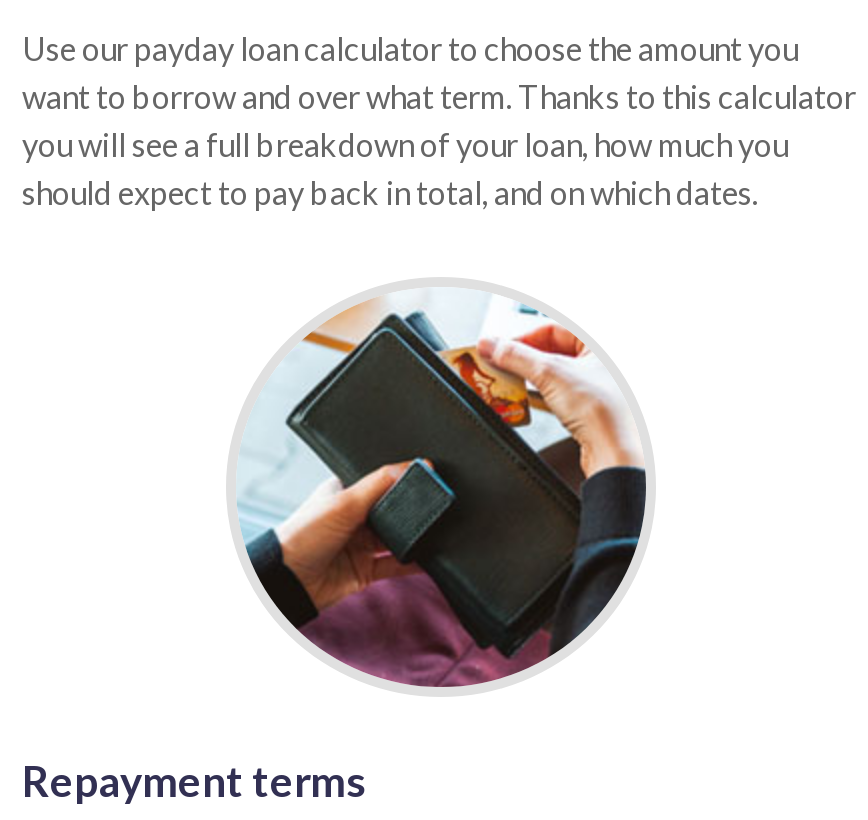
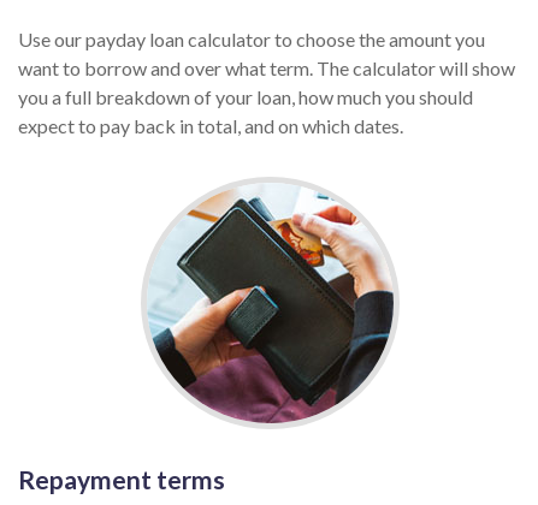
- want to borrow and over what term. Thanks to this calculator
- you will see a full breakdown of your loan, how much you
- should expect to pay back in total, and on which dates.
+ want to borrow and over what term. The calculator will show
+ you a full breakdown of your loan, how much you should
+ expect to pay back in total, and on which dates.
